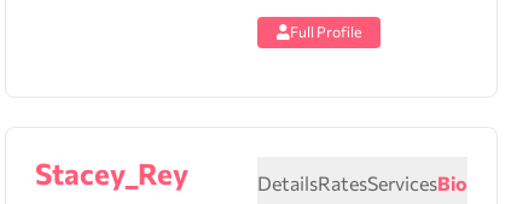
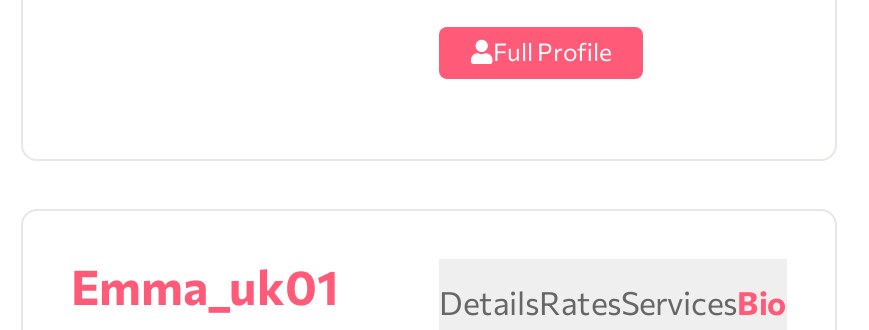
- Stacey_Rey
+ Emma_uk01
